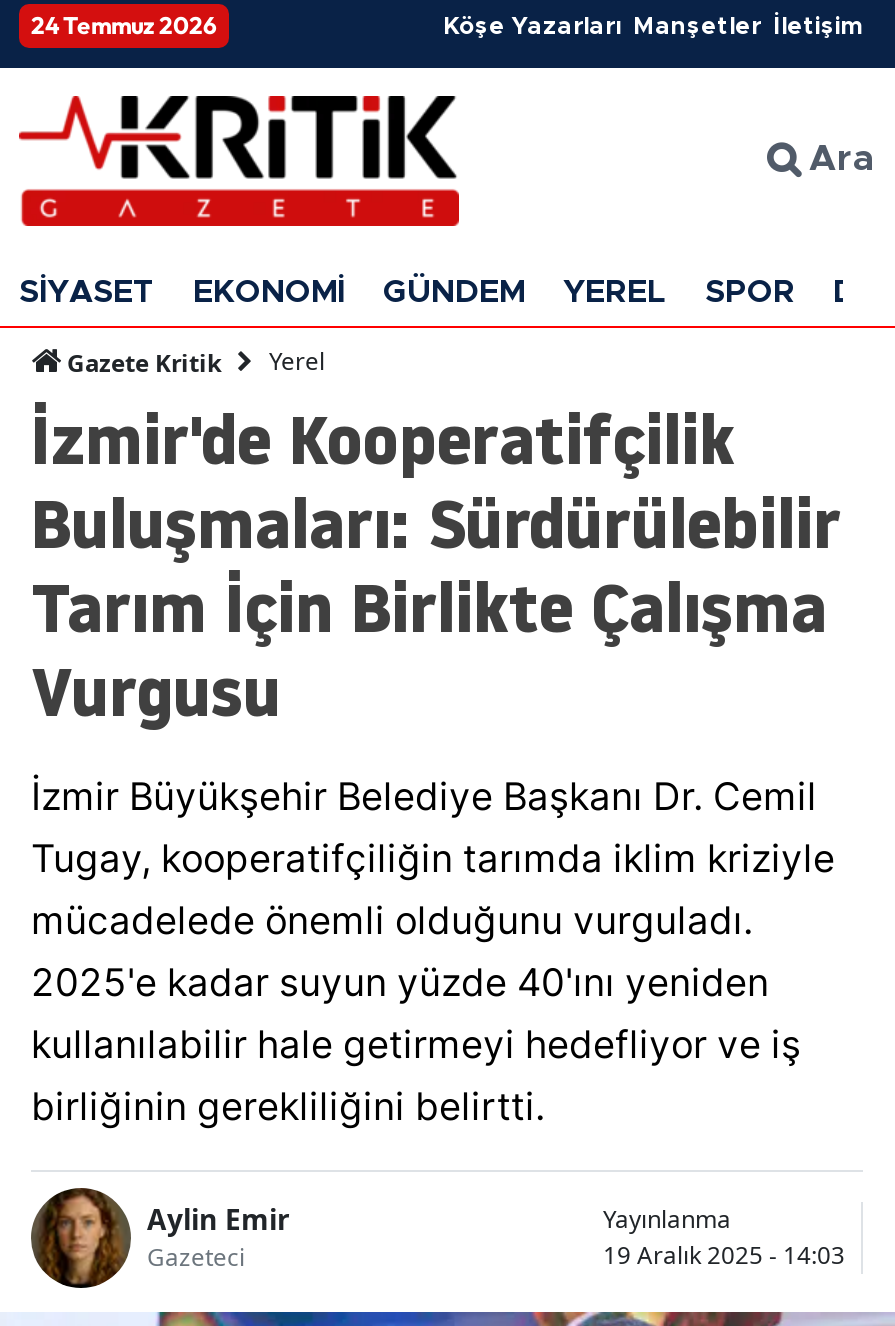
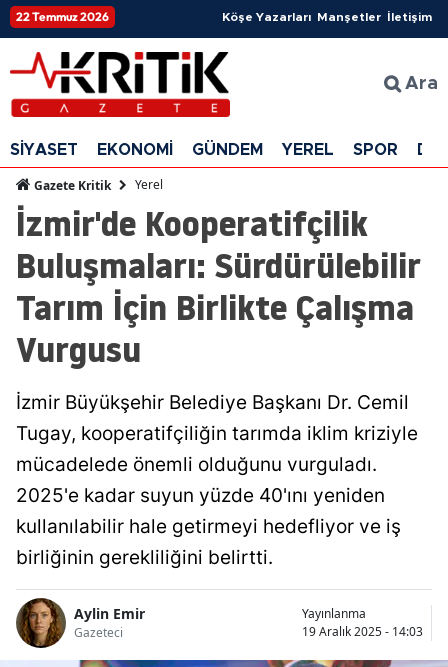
- 24 Temmuz 2026
+ 22 Temmuz 2026
